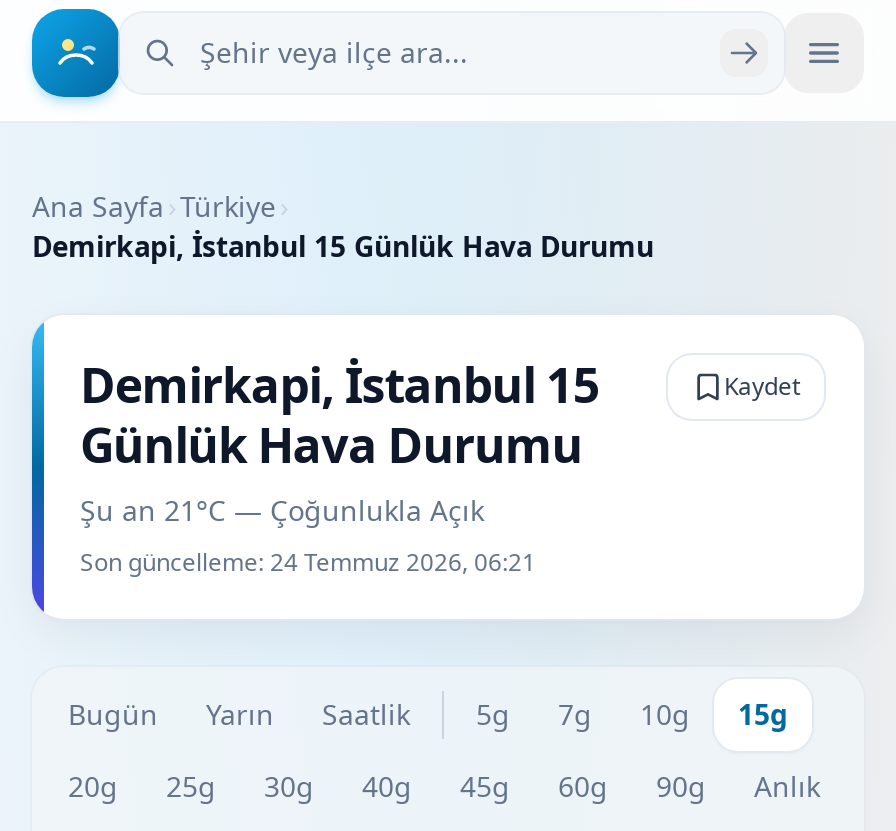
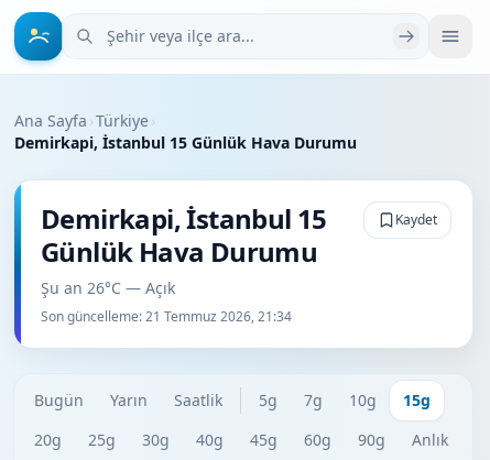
- Şu an 21°C — Çoğunlukla Açık
- Son güncelleme: 24 Temmuz 2026, 06:21
+ Şu an 26°C — Açık
+ Son güncelleme: 21 Temmuz 2026, 21:34
